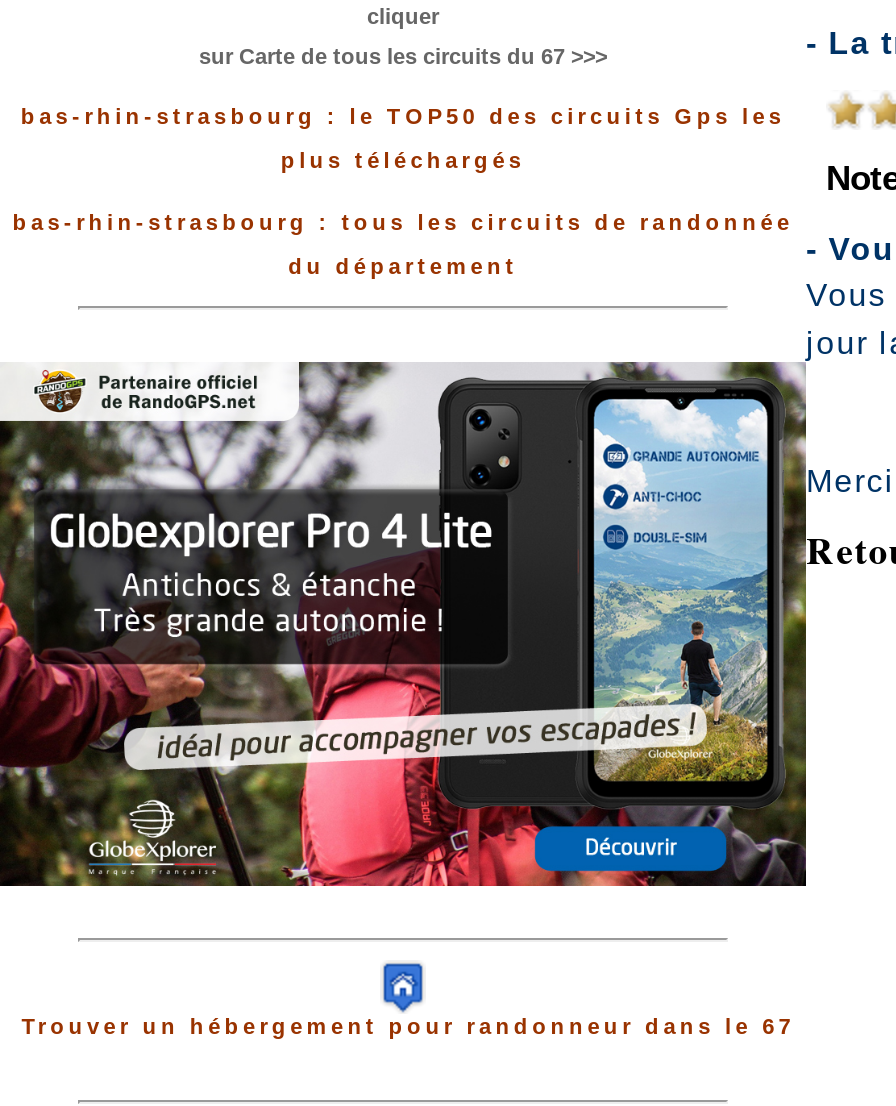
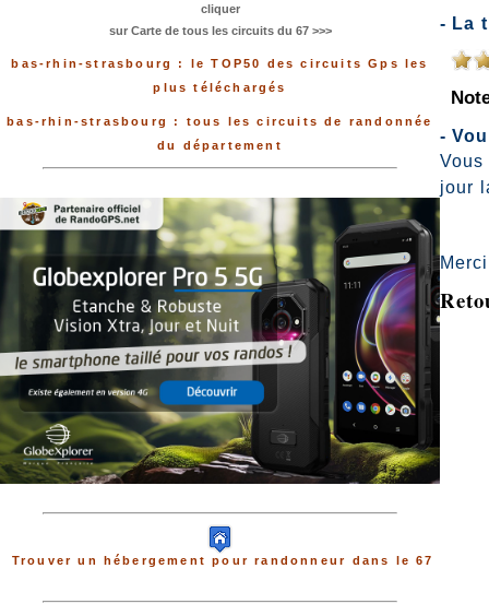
- [image]
+ [image]
